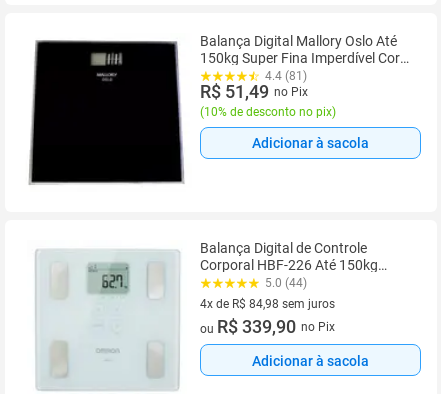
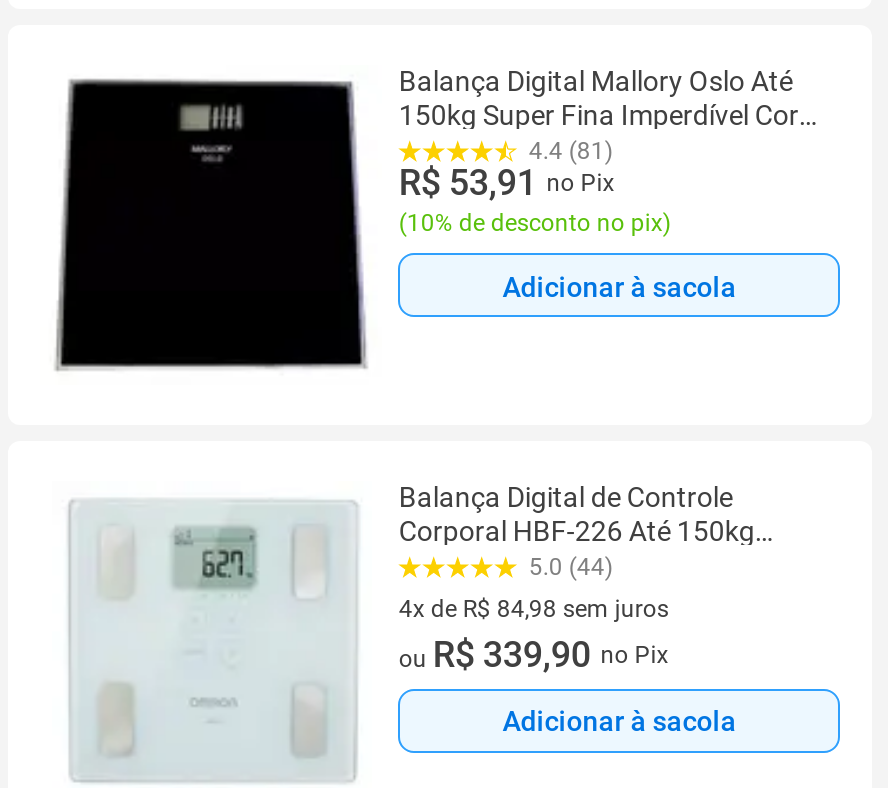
- R$ 51,49 no Pix
+ R$ 53,91 no Pix
